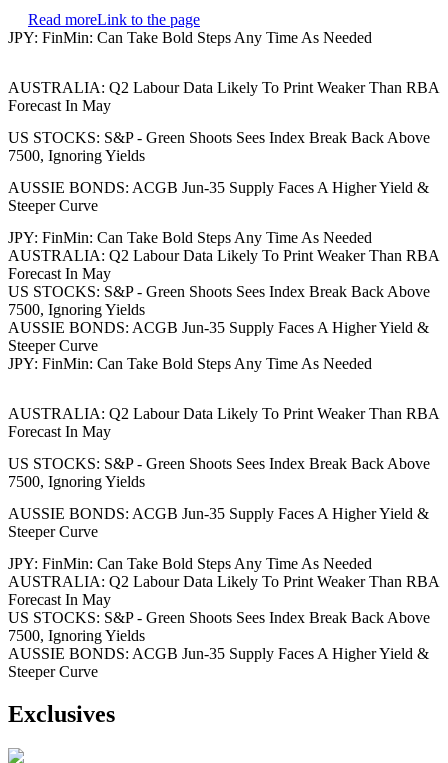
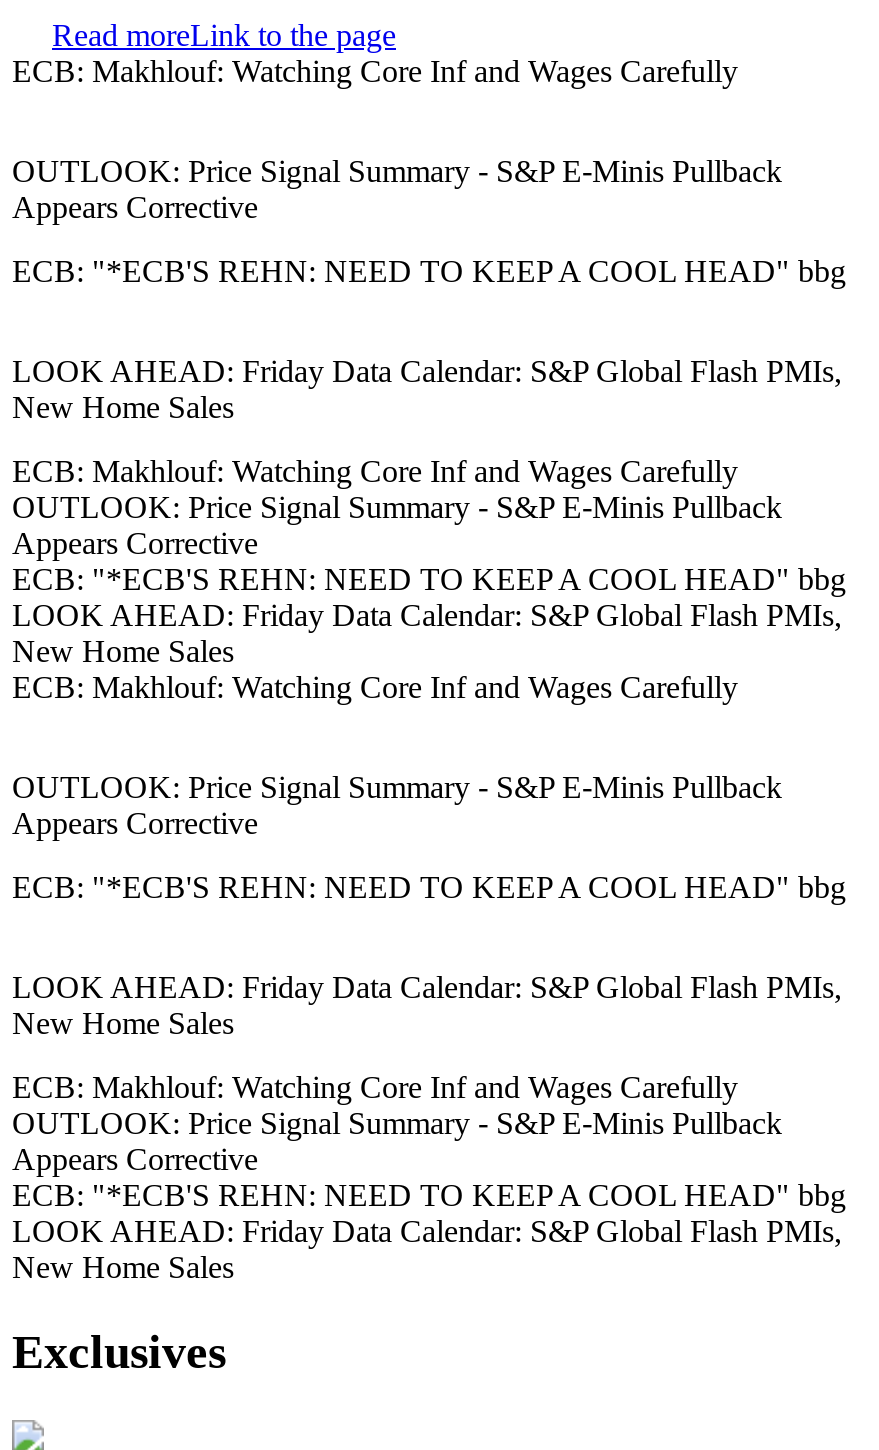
- JPY: FinMin: Can Take Bold Steps Any Time As Needed
+ ECB: Makhlouf: Watching Core Inf and Wages Carefully

- AUSTRALIA: Q2 Labour Data Likely To Print Weaker Than RBA
- Forecast In May
+ OUTLOOK: Price Signal Summary - S&P E-Minis Pullback
+ Appears Corrective

- US STOCKS: S&P - Green Shoots Sees Index Break Back Above
- 7500, Ignoring Yields
+ ECB: "*ECB'S REHN: NEED TO KEEP A COOL HEAD" bbg

- AUSSIE BONDS: ACGB Jun-35 Supply Faces A Higher Yield &
- Steeper Curve
+ LOOK AHEAD: Friday Data Calendar: S&P Global Flash PMIs,
+ New Home Sales

- JPY: FinMin: Can Take Bold Steps Any Time As Needed
- AUSTRALIA: Q2 Labour Data Likely To Print Weaker Than RBA
- Forecast In May
- US STOCKS: S&P - Green Shoots Sees Index Break Back Above
- 7500, Ignoring Yields
- AUSSIE BONDS: ACGB Jun-35 Supply Faces A Higher Yield &
- Steeper Curve
- JPY: FinMin: Can Take Bold Steps Any Time As Needed
+ ECB: Makhlouf: Watching Core Inf and Wages Carefully
+ OUTLOOK: Price Signal Summary - S&P E-Minis Pullback
+ Appears Corrective
+ ECB: "*ECB'S REHN: NEED TO KEEP A COOL HEAD" bbg
+ LOOK AHEAD: Friday Data Calendar: S&P Global Flash PMIs,
+ New Home Sales
+ ECB: Makhlouf: Watching Core Inf and Wages Carefully

- AUSTRALIA: Q2 Labour Data Likely To Print Weaker Than RBA
- Forecast In May
+ OUTLOOK: Price Signal Summary - S&P E-Minis Pullback
+ Appears Corrective

- US STOCKS: S&P - Green Shoots Sees Index Break Back Above
- 7500, Ignoring Yields
+ ECB: "*ECB'S REHN: NEED TO KEEP A COOL HEAD" bbg

- AUSSIE BONDS: ACGB Jun-35 Supply Faces A Higher Yield &
- Steeper Curve
+ LOOK AHEAD: Friday Data Calendar: S&P Global Flash PMIs,
+ New Home Sales

- JPY: FinMin: Can Take Bold Steps Any Time As Needed
- AUSTRALIA: Q2 Labour Data Likely To Print Weaker Than RBA
- Forecast In May
- US STOCKS: S&P - Green Shoots Sees Index Break Back Above
- 7500, Ignoring Yields
- AUSSIE BONDS: ACGB Jun-35 Supply Faces A Higher Yield &
- Steeper Curve
+ ECB: Makhlouf: Watching Core Inf and Wages Carefully
+ OUTLOOK: Price Signal Summary - S&P E-Minis Pullback
+ Appears Corrective
+ ECB: "*ECB'S REHN: NEED TO KEEP A COOL HEAD" bbg
+ LOOK AHEAD: Friday Data Calendar: S&P Global Flash PMIs,
+ New Home Sales
